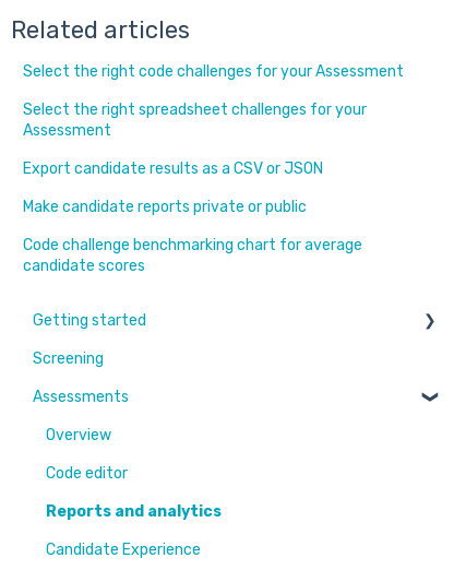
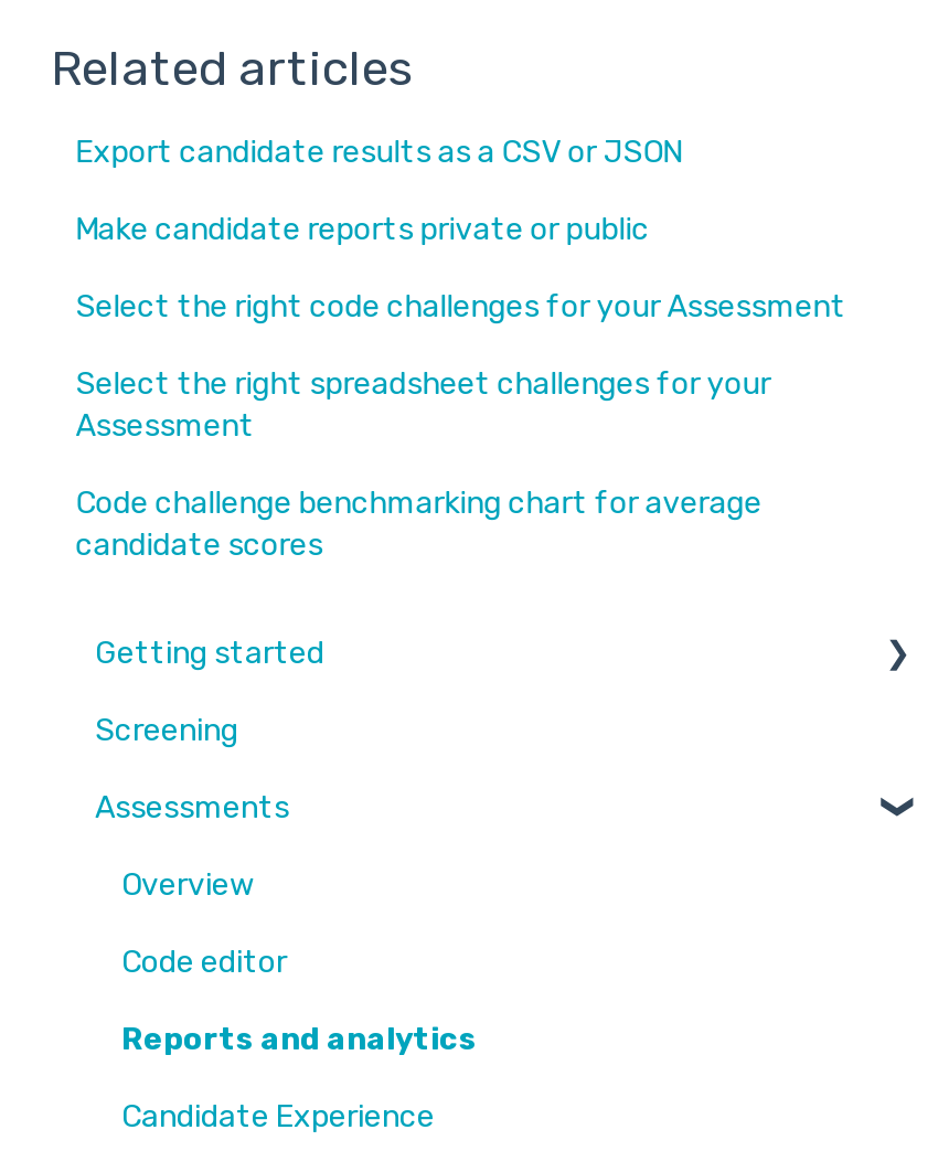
moved down: Select the right code challenges for your Assessment | Select the right spreadsheet challenges for your | Assessment

moved up: Export candidate results as a CSV or JSON | Make candidate reports private or public
